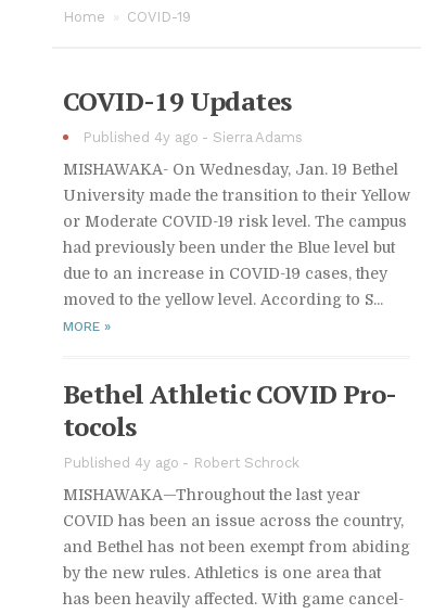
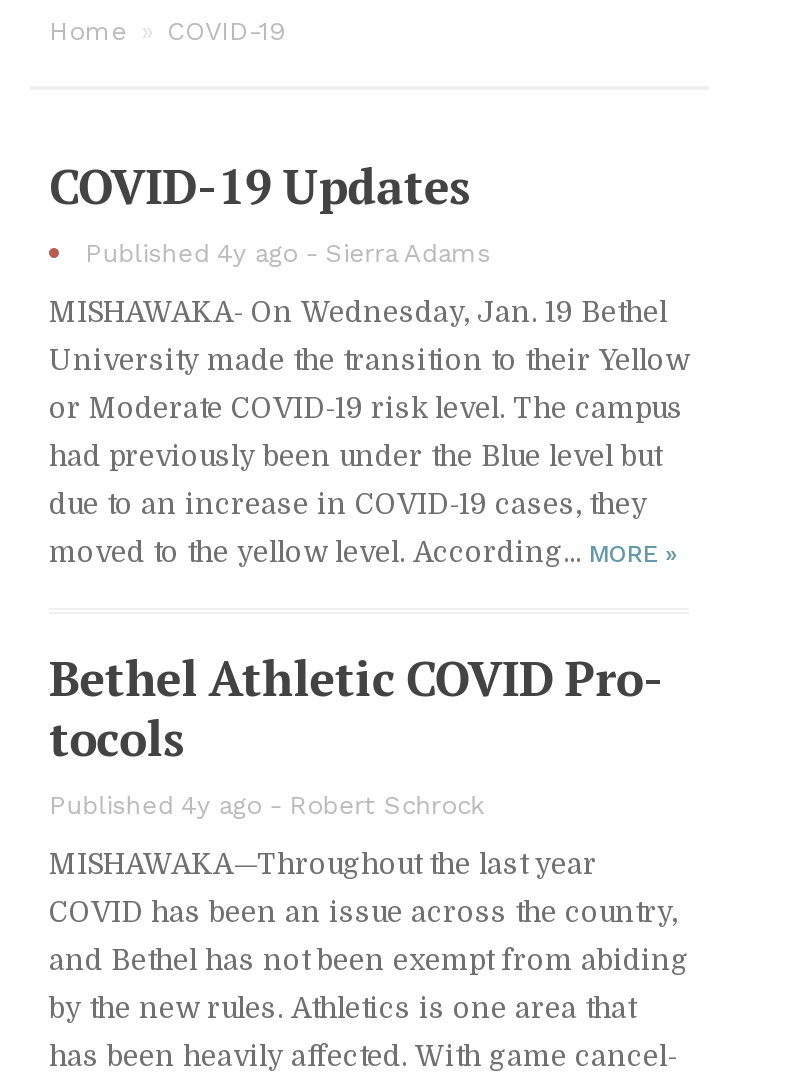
- moved to the yellow level. According to S...
- MORE»
+ moved to the yellow level. According... MORE»
